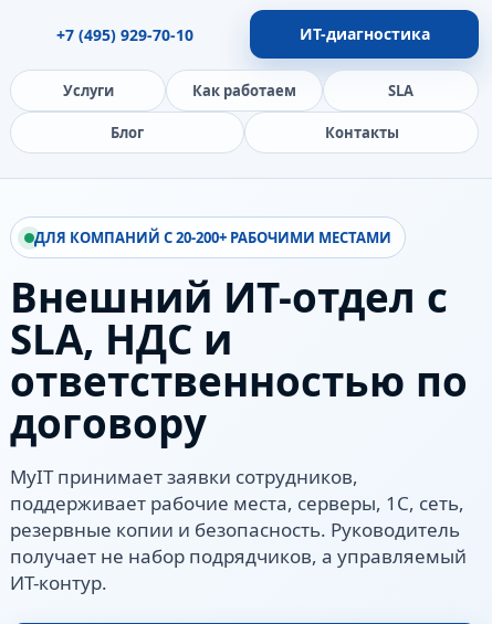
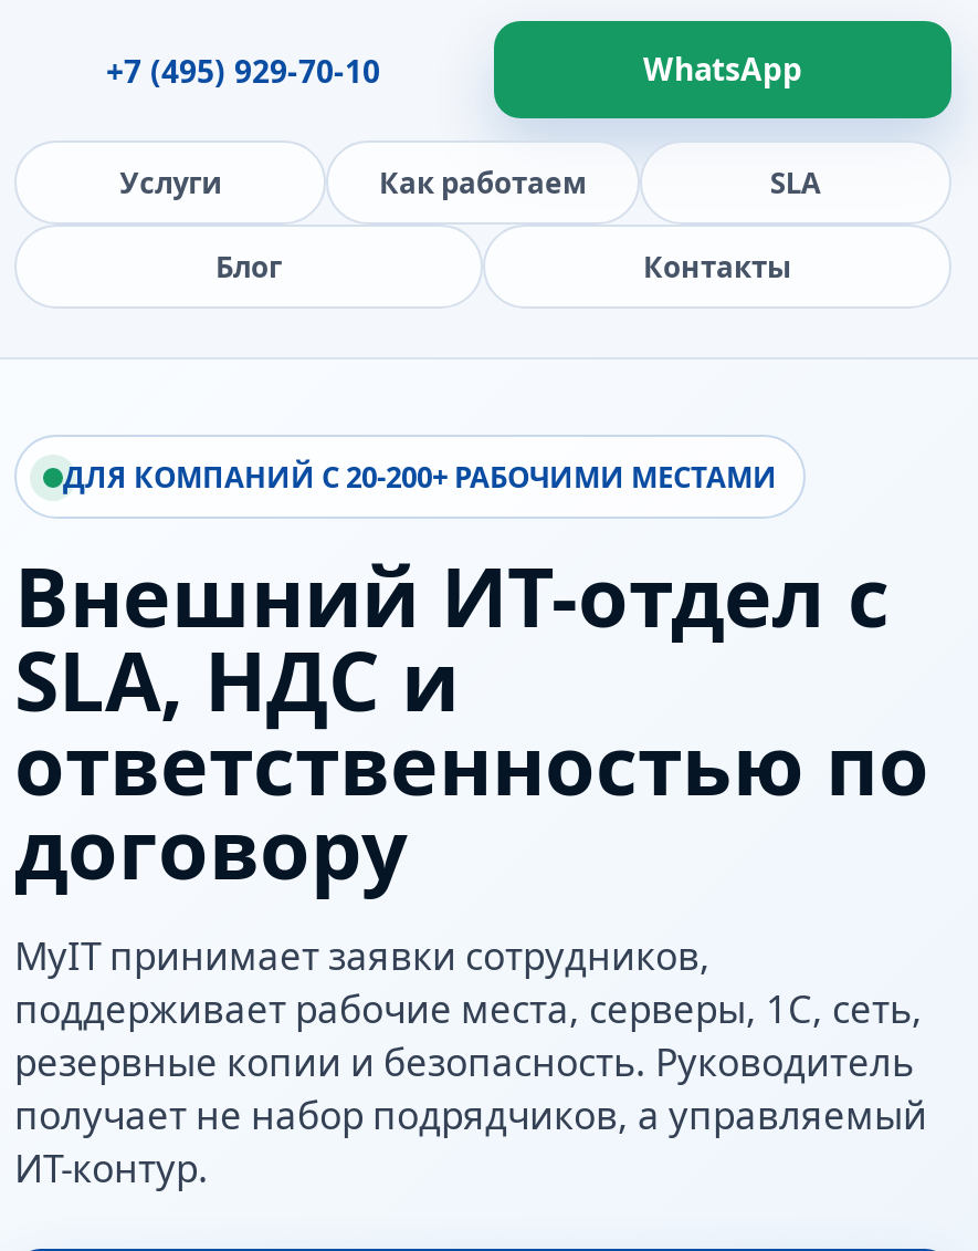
- ИТ-диагностика
+ WhatsApp
